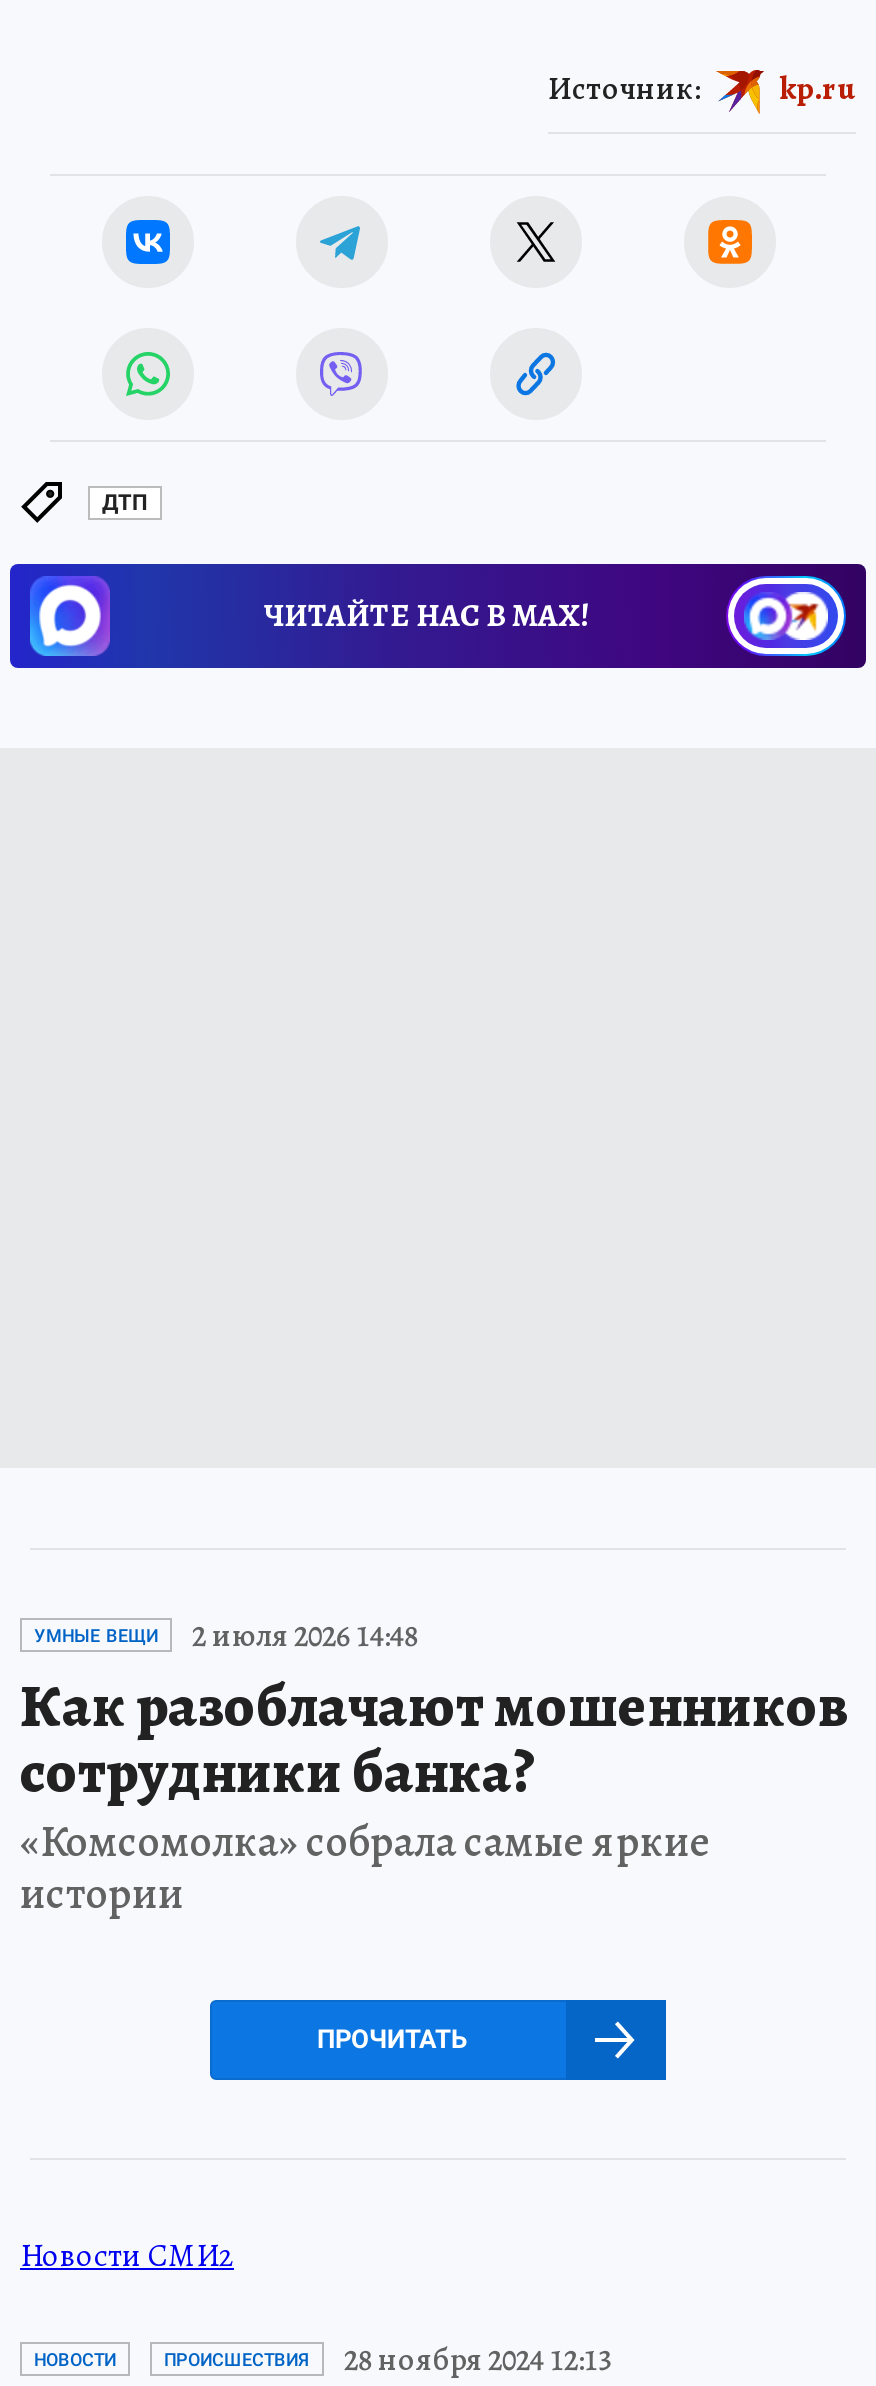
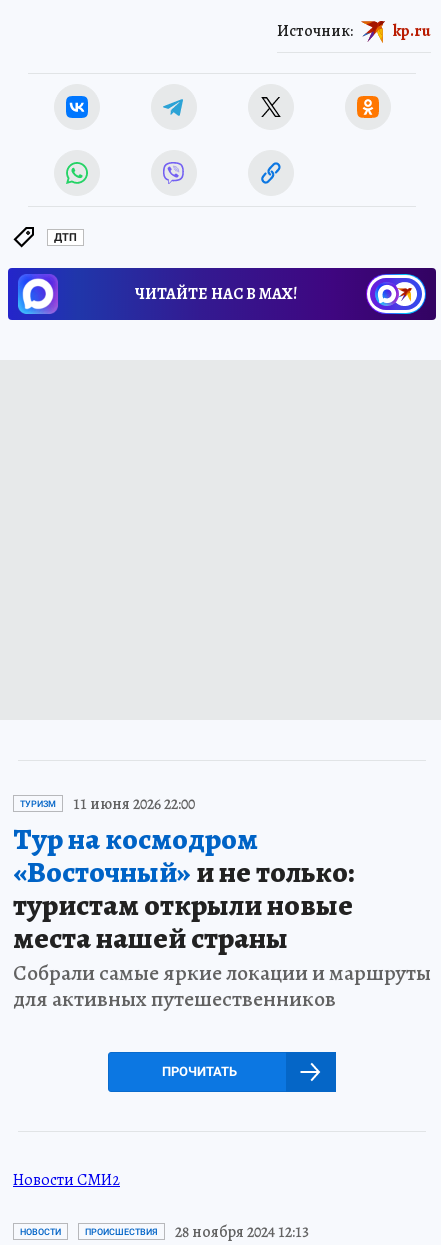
- УМНЫЕ ВЕЩИ
- 2 июля 2026 14:48
- Как разоблачают мошенников
- сотрудники банка?
- «Комсомолка» собрала самые яркие
- истории
+ ТУРИЗМ
+ 11 июня 2026 22:00
+ Тур на космодром
+ «Восточный»и не только:
+ туристам открыли новые
+ места нашей страны
+ Собрали самые яркие локации и маршруты
+ для активных путешественников
